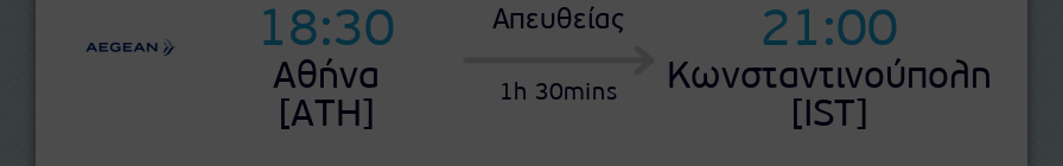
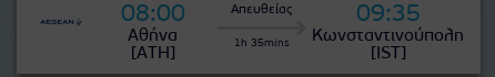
- 18:30
+ 08:00

- 21:00
+ 09:35

- 1h 30mins Κωνσταντινούπολη
+ 1h 35mins Κωνσταντινούπολη
